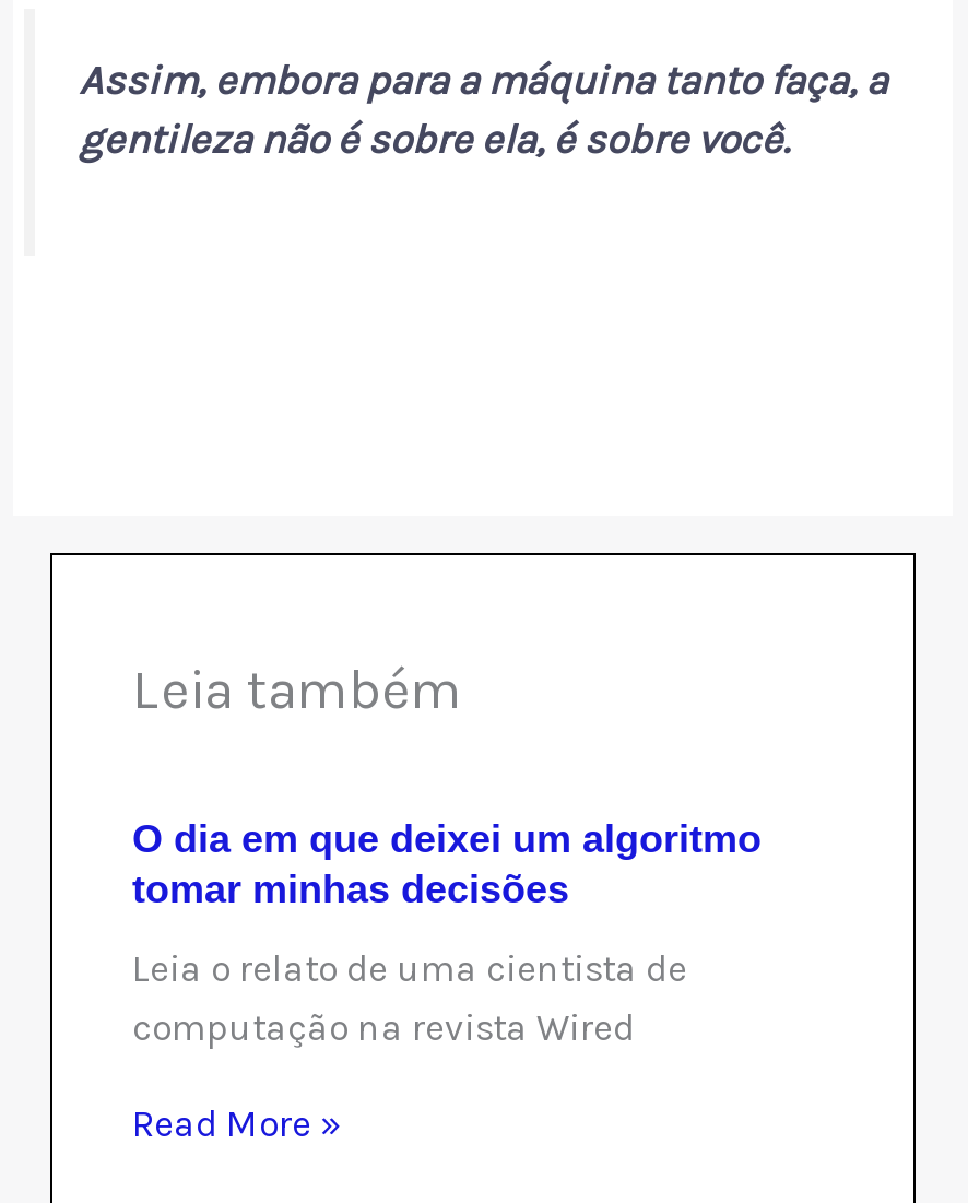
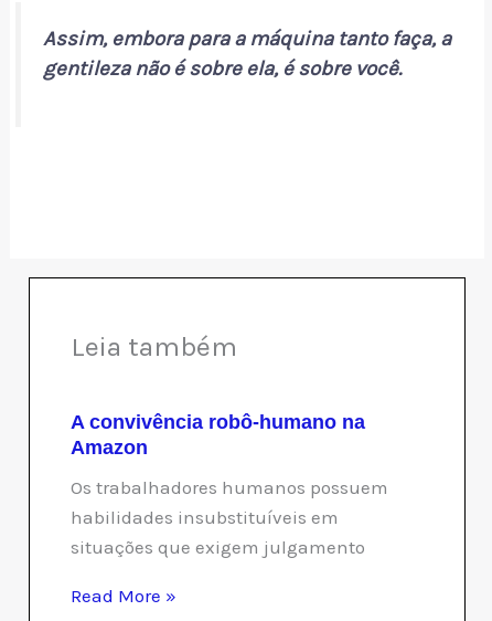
- O dia em que deixei um algoritmo
- tomar minhas decisões
+ A convivência robô-humano na
+ Amazon

- Leia o relato de uma cientista de
- computação na revista Wired
+ Os trabalhadores humanos possuem
+ habilidades insubstituíveis em
+ situações que exigem julgamento
